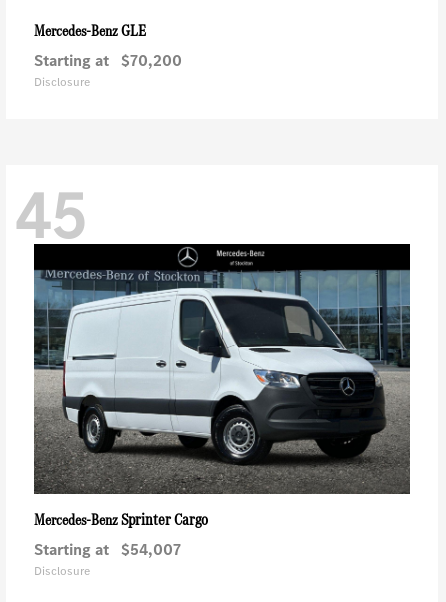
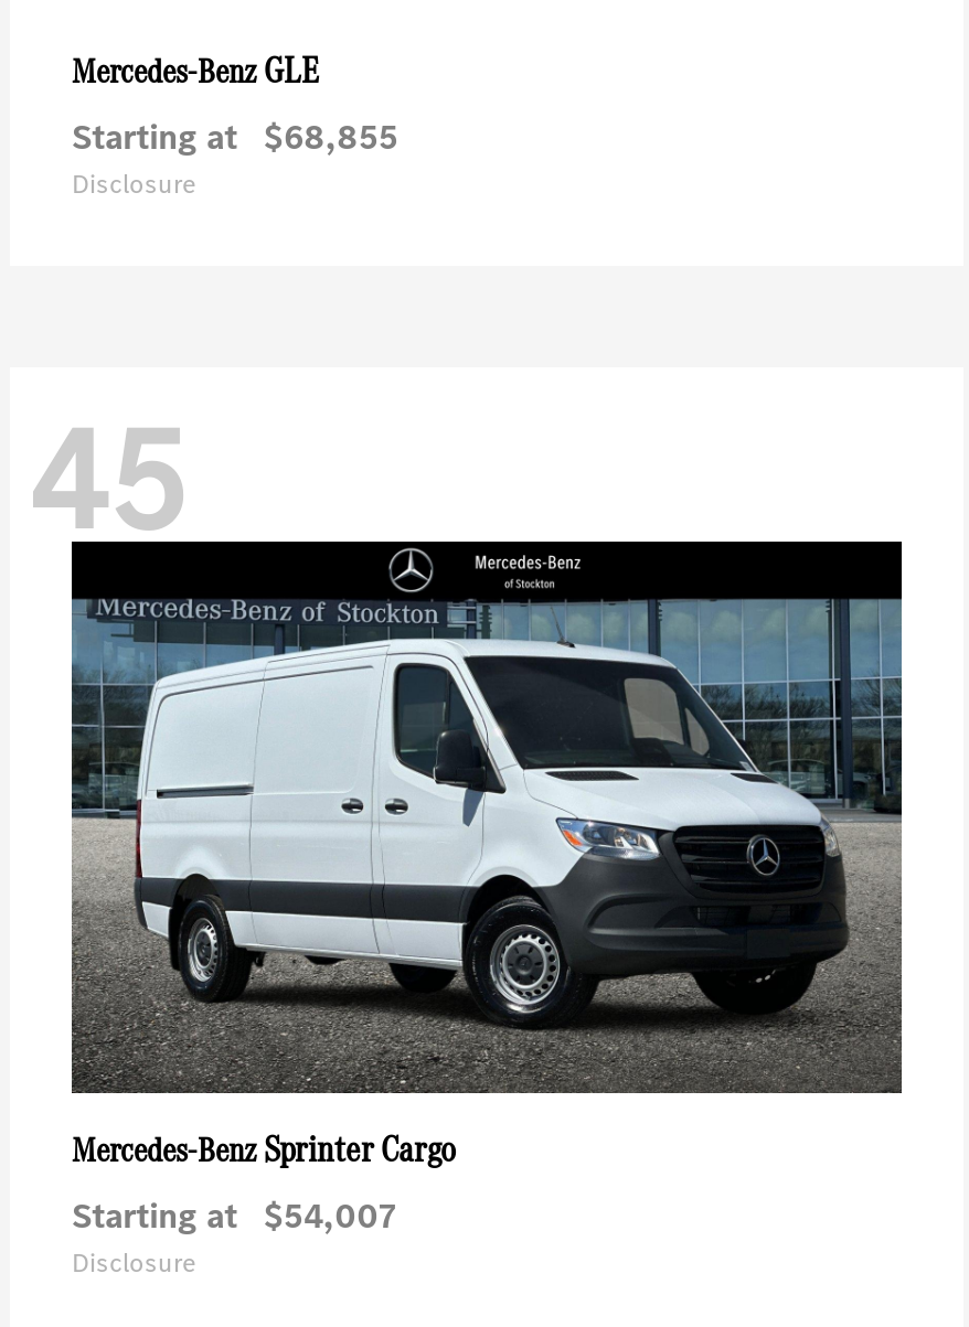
- Starting at $70,200
+ Starting at $68,855
